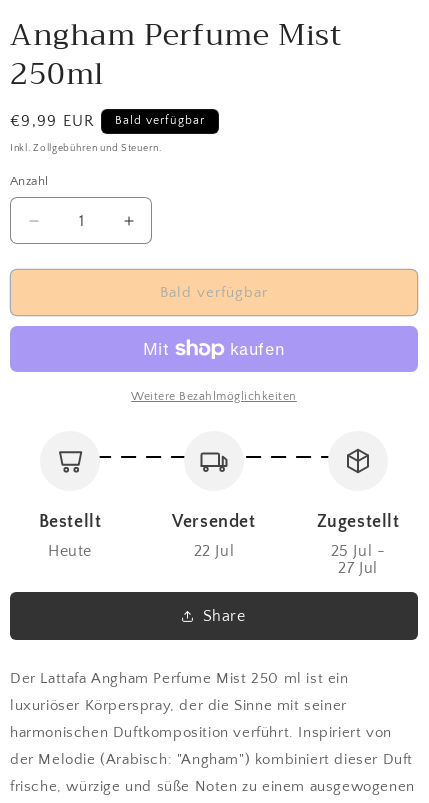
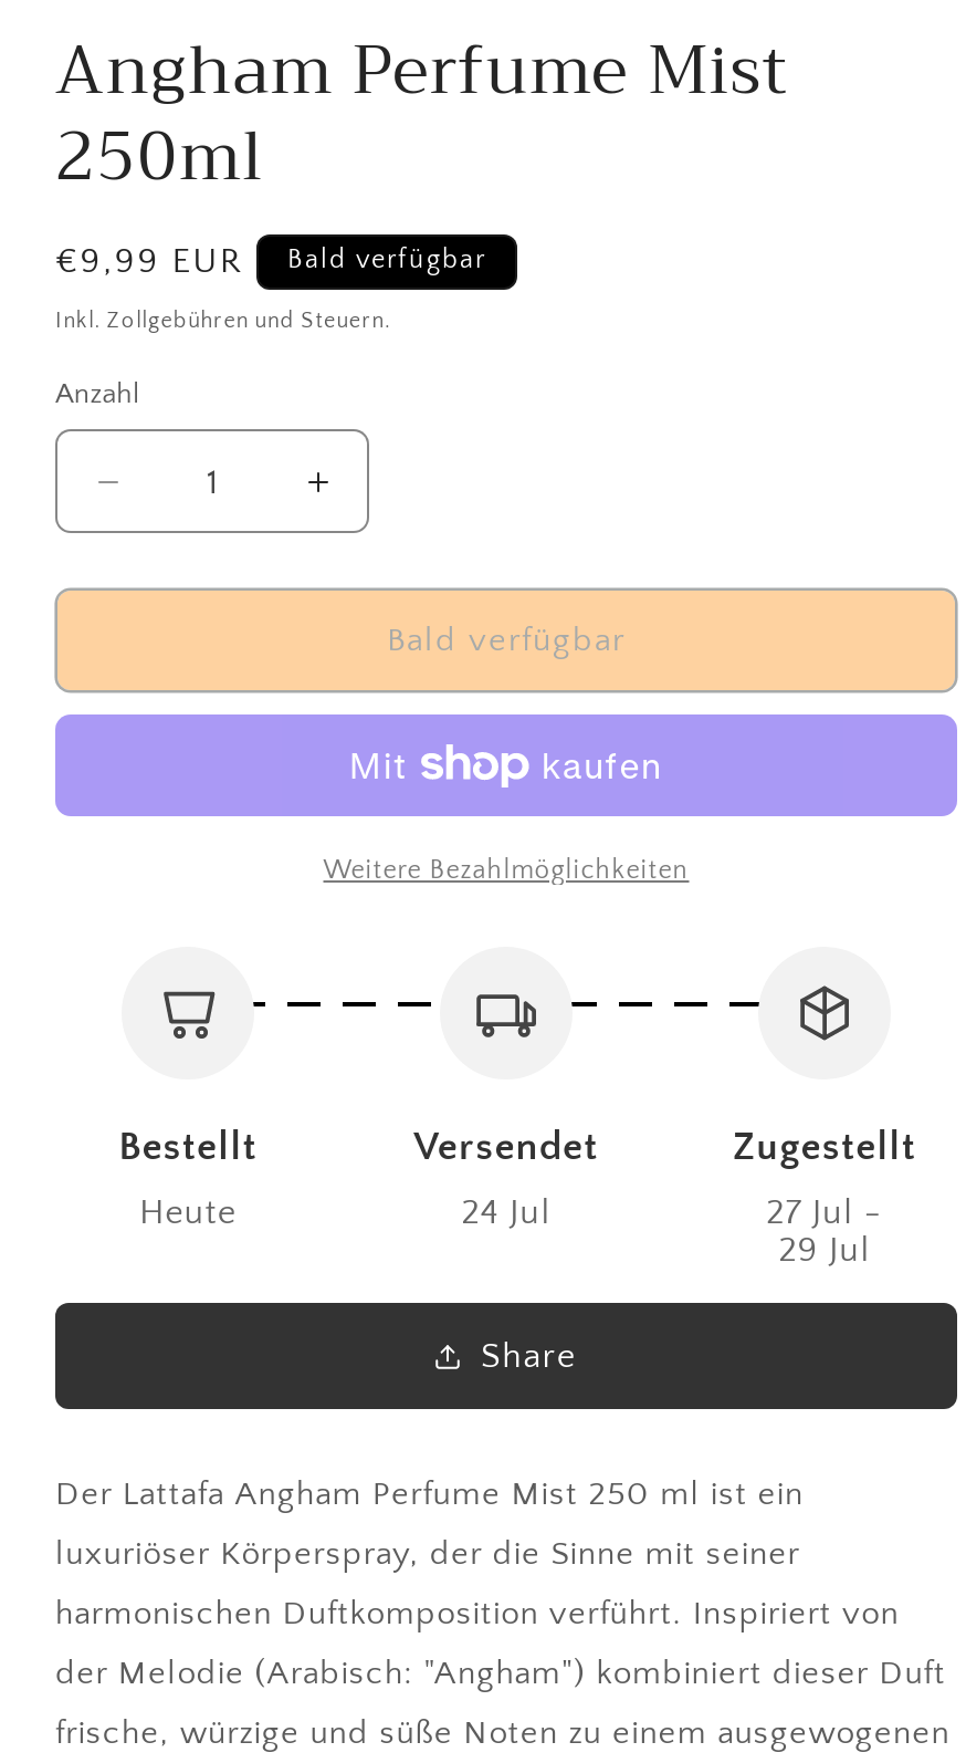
- 22 Jul
+ 24 Jul

- 25 Jul -
+ 27 Jul -

- 27 Jul
+ 29 Jul
